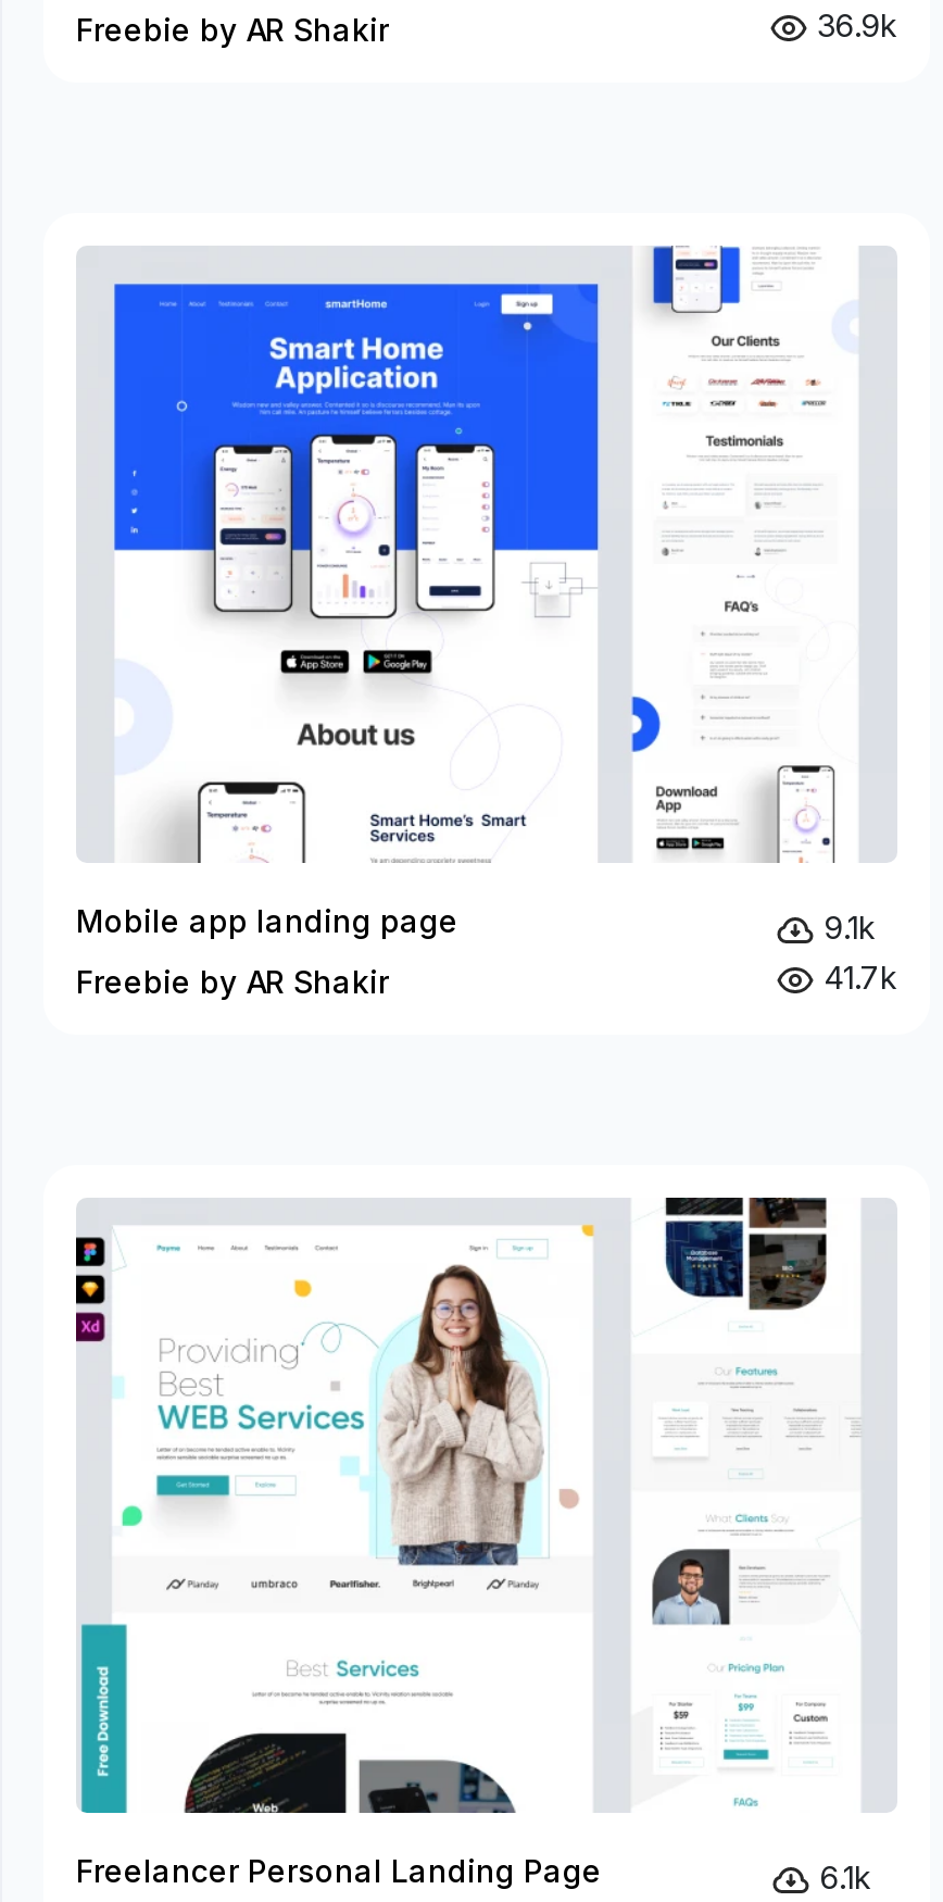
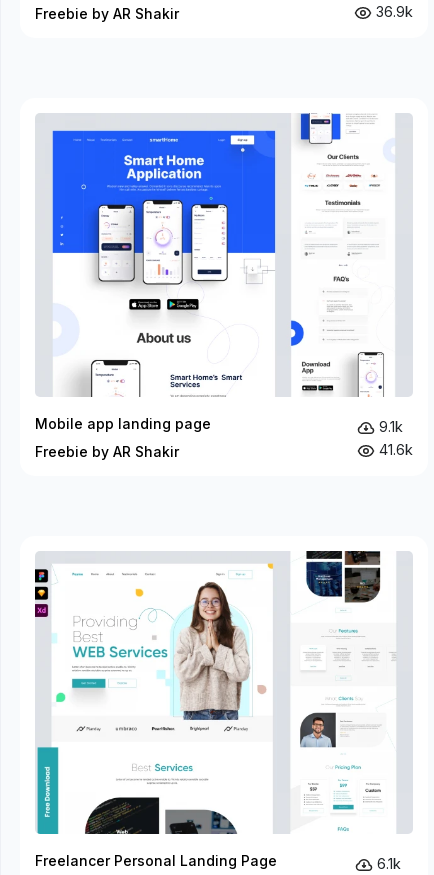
- 41.7k
+ 41.6k
